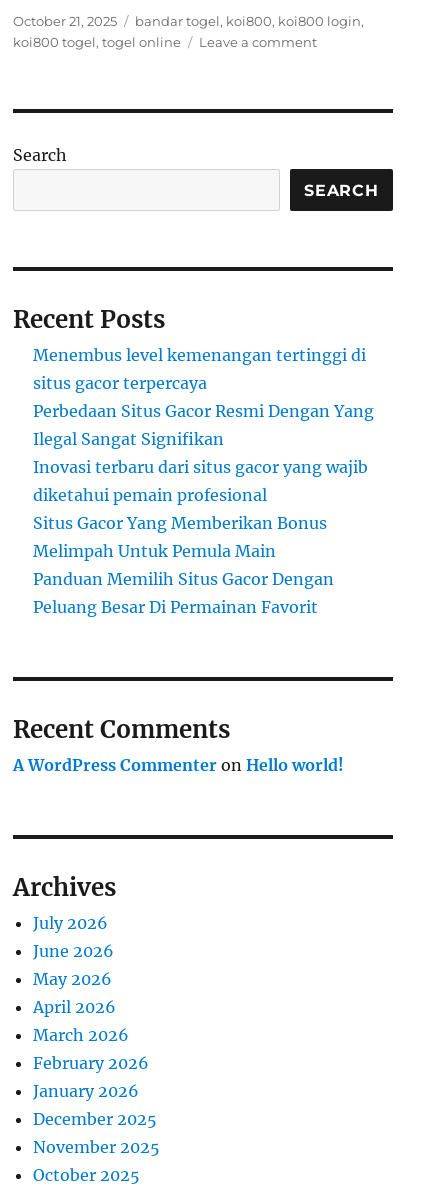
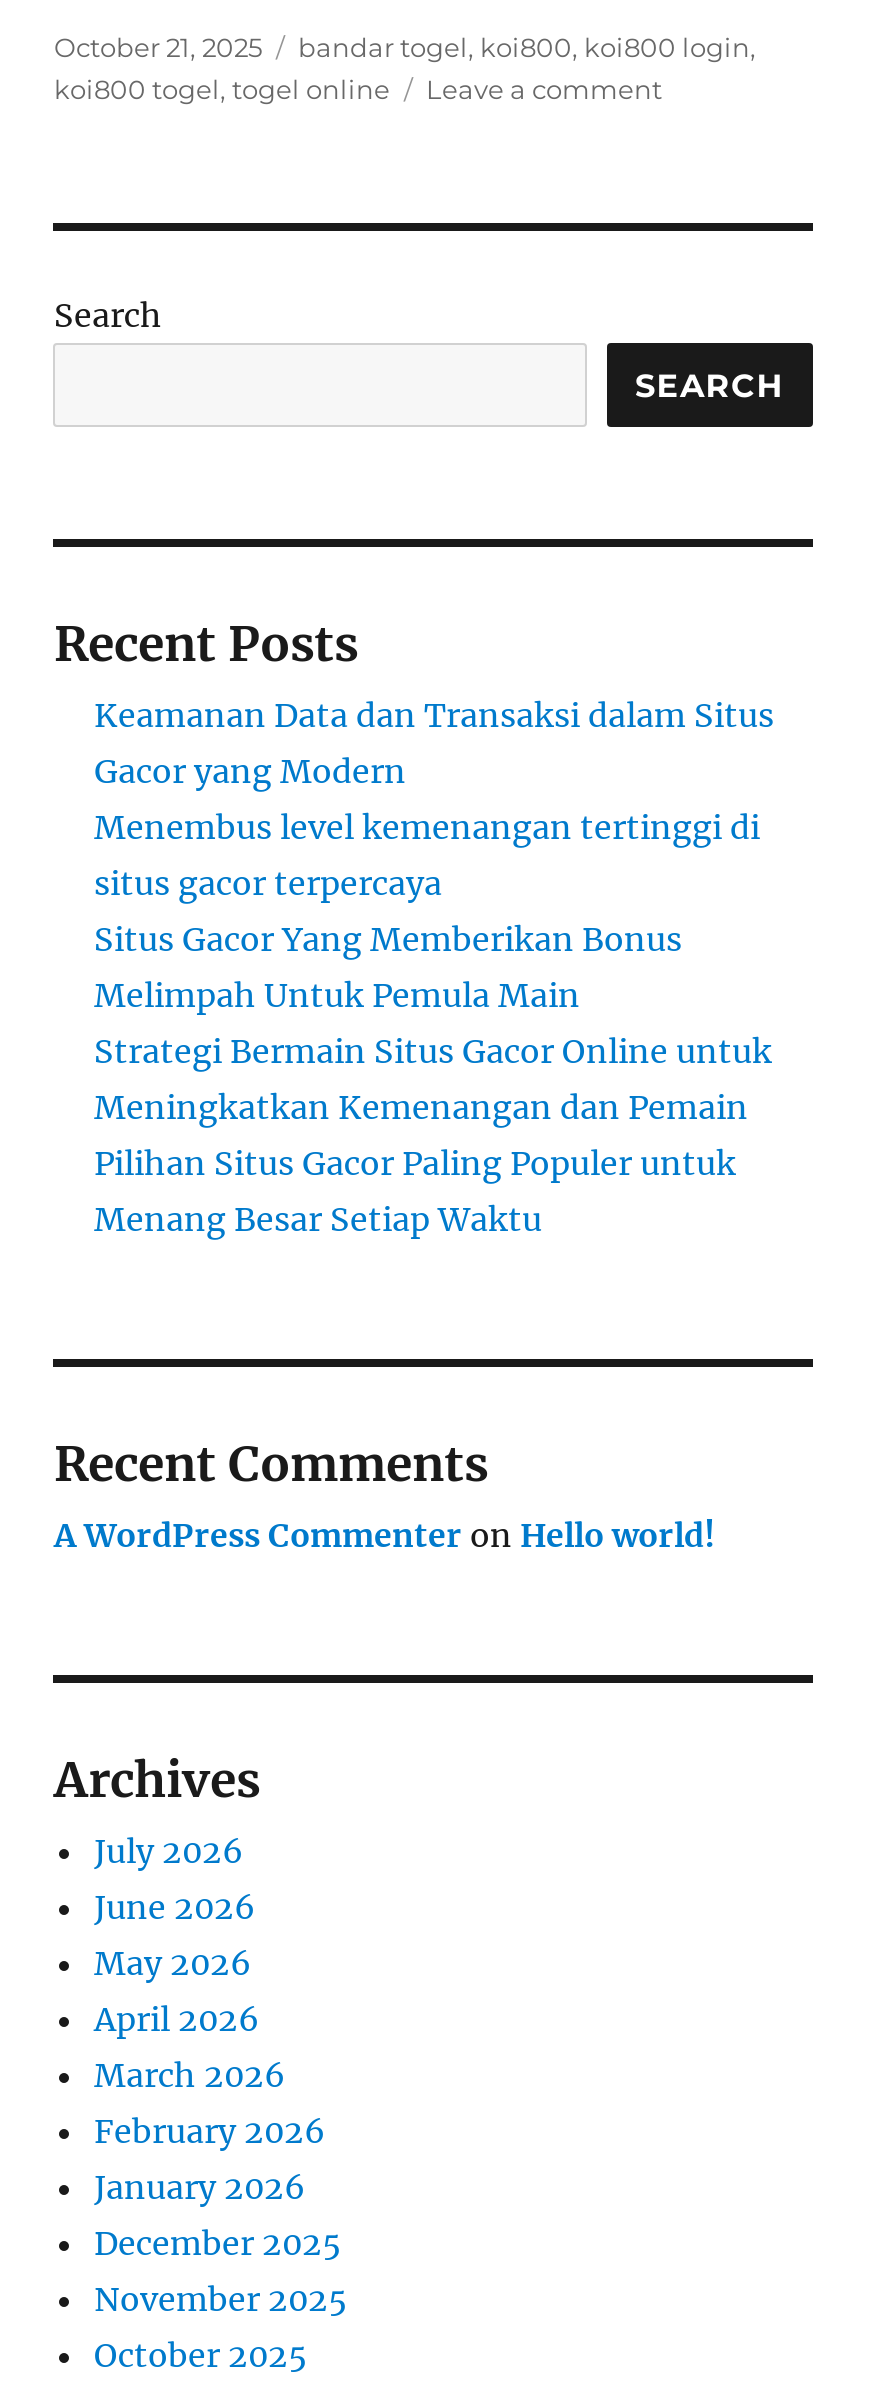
+ Keamanan Data dan Transaksi dalam Situs
+ Gacor yang Modern

moved down: Menembus level kemenangan tertinggi di | situs gacor terpercaya

- Perbedaan Situs Gacor Resmi Dengan Yang
- Ilegal Sangat Signifikan
- Inovasi terbaru dari situs gacor yang wajib
- diketahui pemain profesional

moved up: Situs Gacor Yang Memberikan Bonus | Melimpah Untuk Pemula Main

- Panduan Memilih Situs Gacor Dengan
- Peluang Besar Di Permainan Favorit
+ Strategi Bermain Situs Gacor Online untuk
+ Meningkatkan Kemenangan dan Pemain
+ Pilihan Situs Gacor Paling Populer untuk
+ Menang Besar Setiap Waktu
